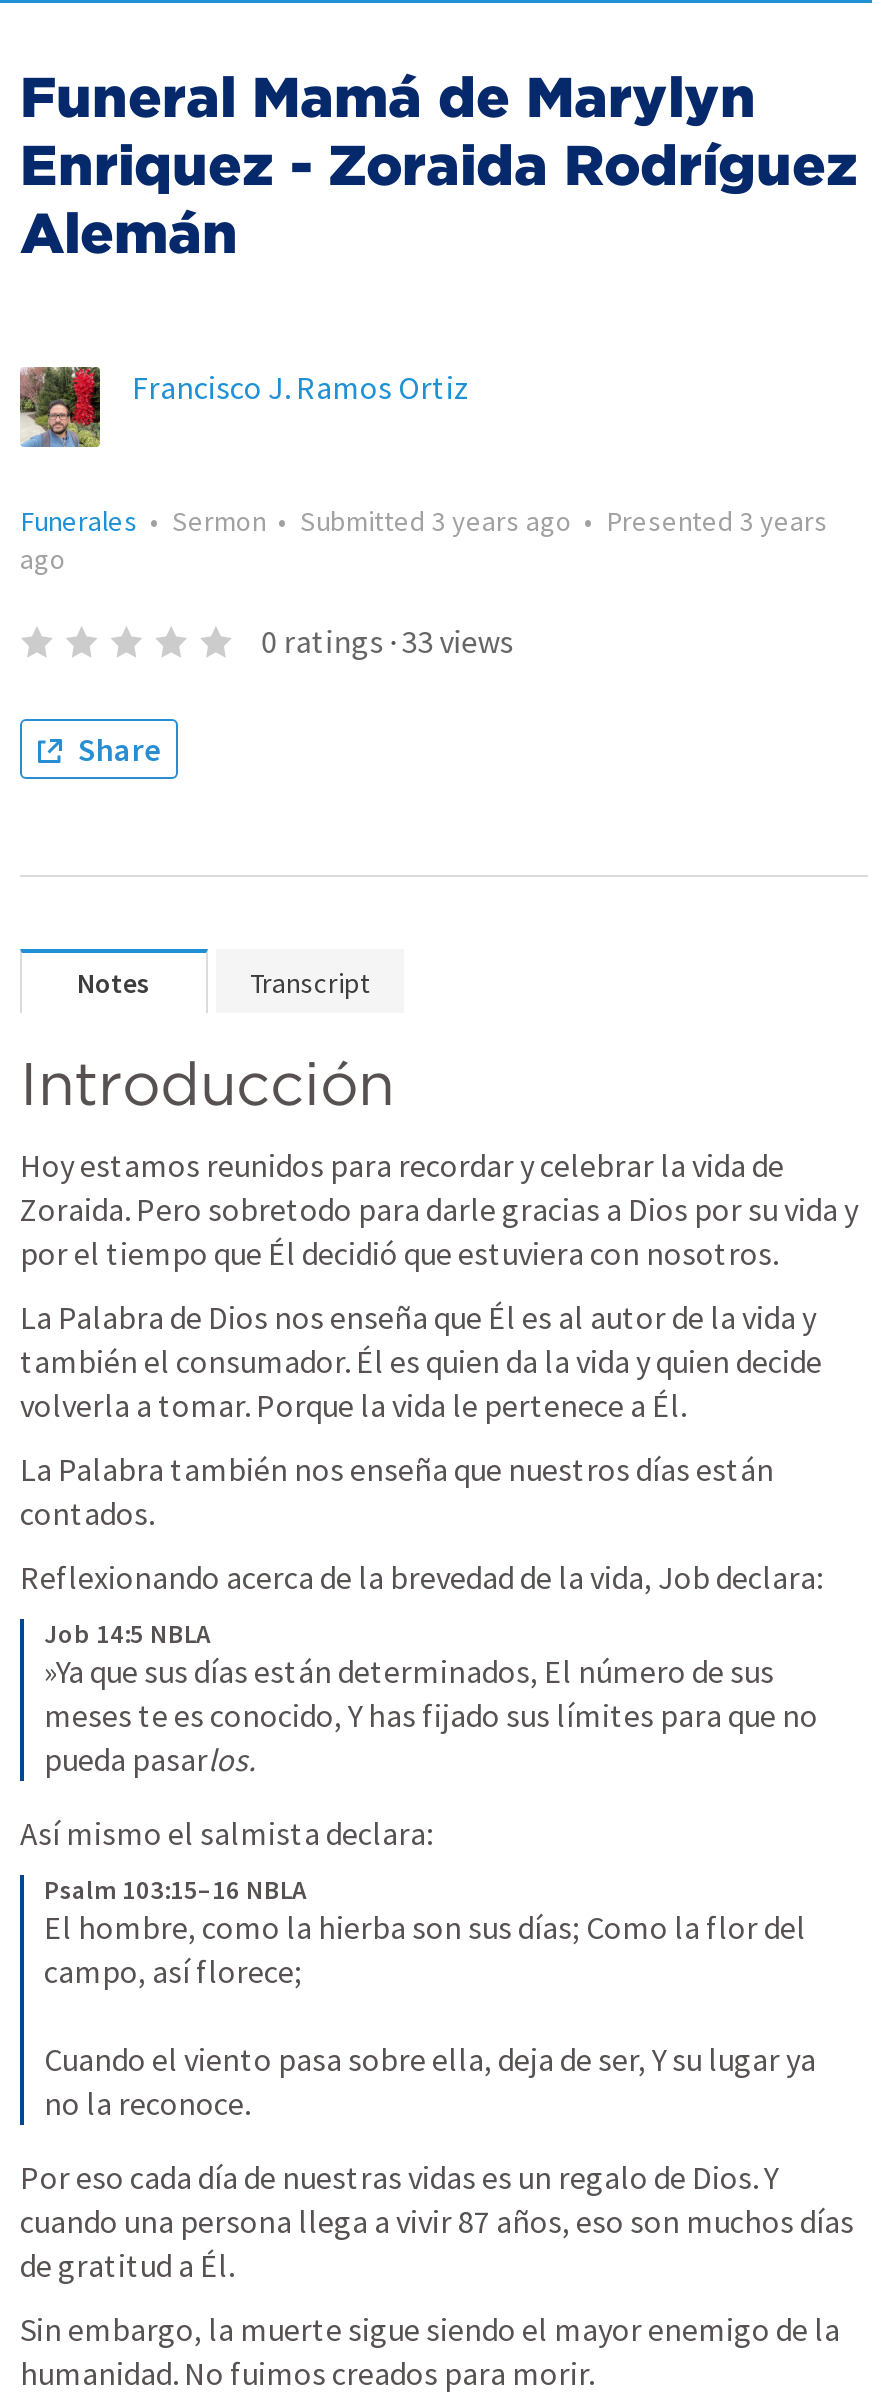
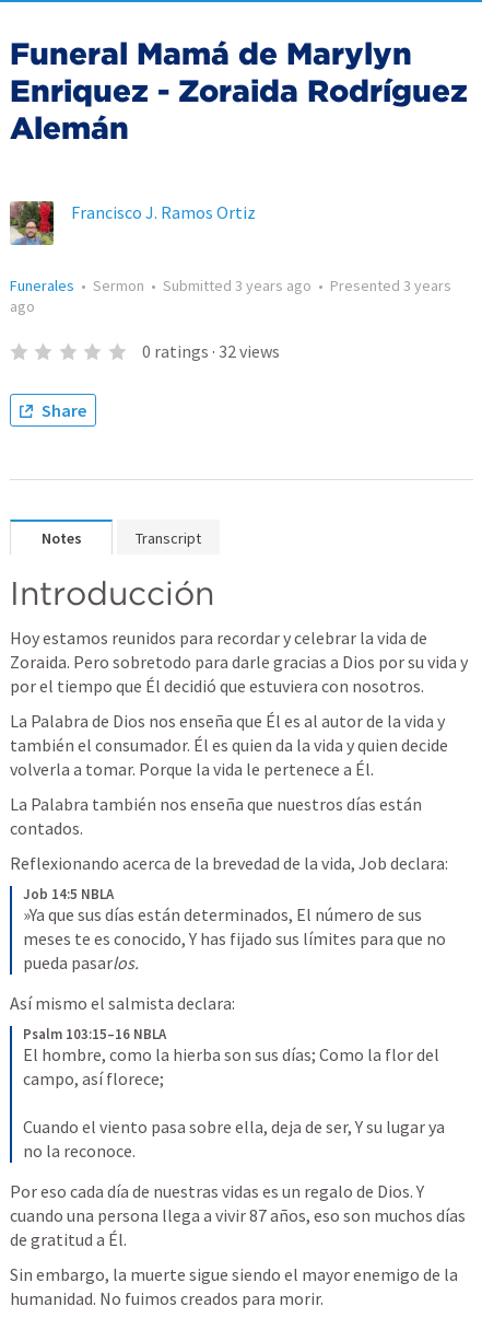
- 0 ratings · 33 views
+ 0 ratings · 32 views
